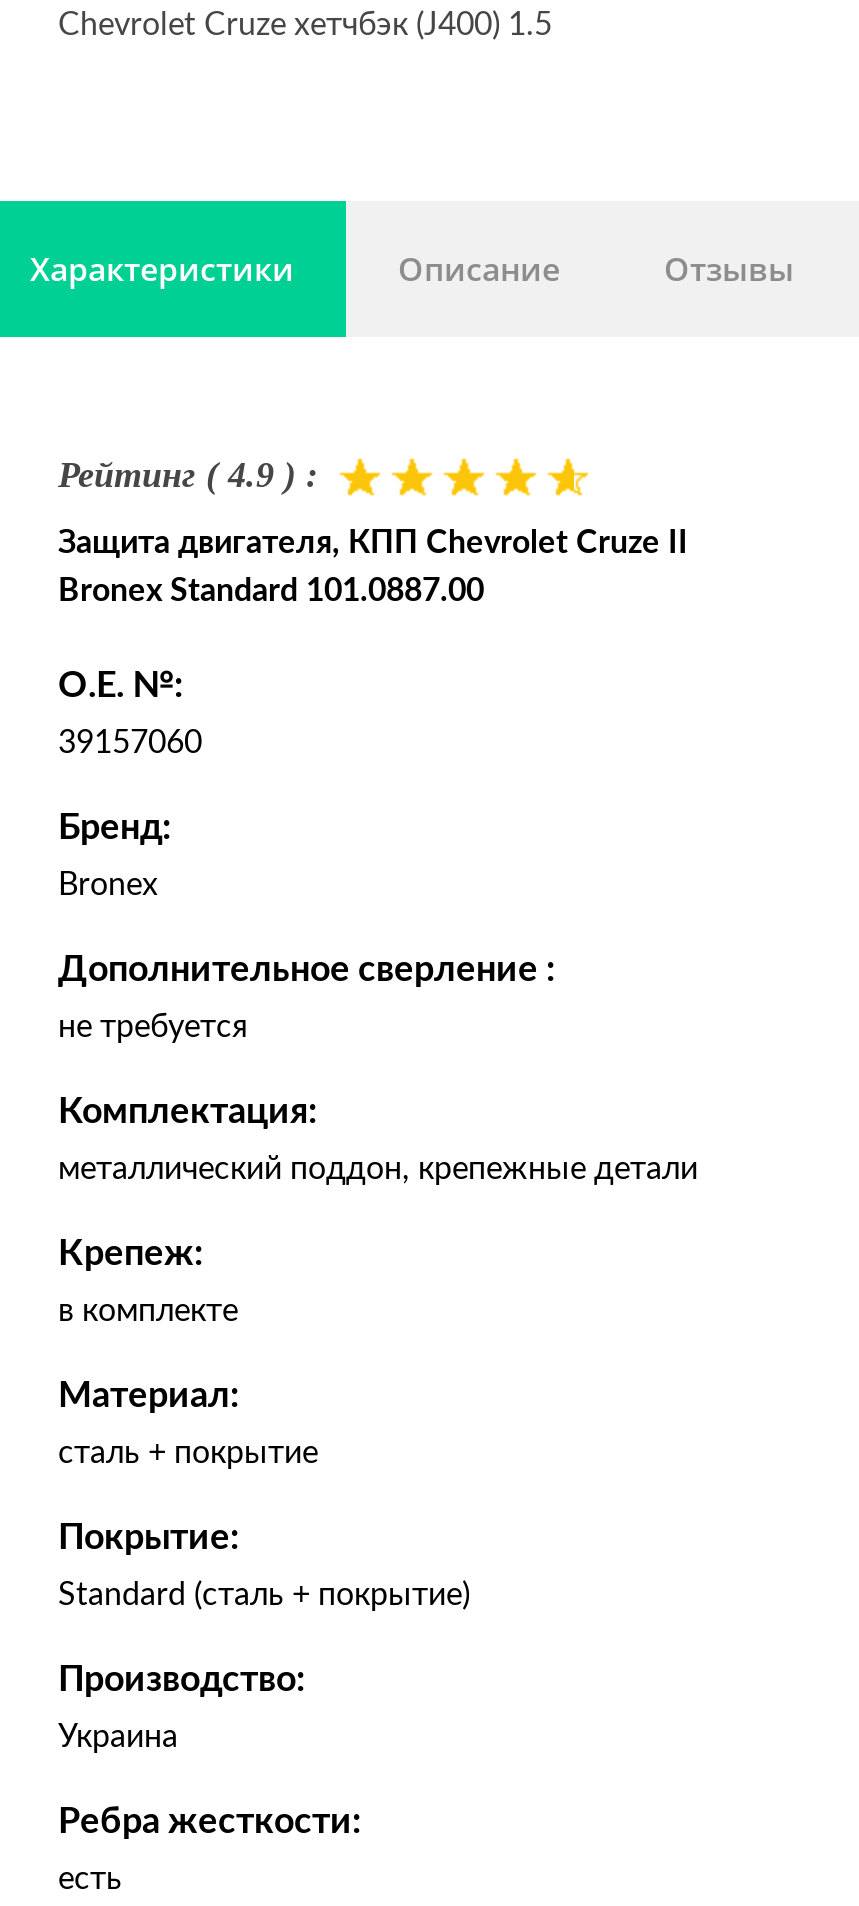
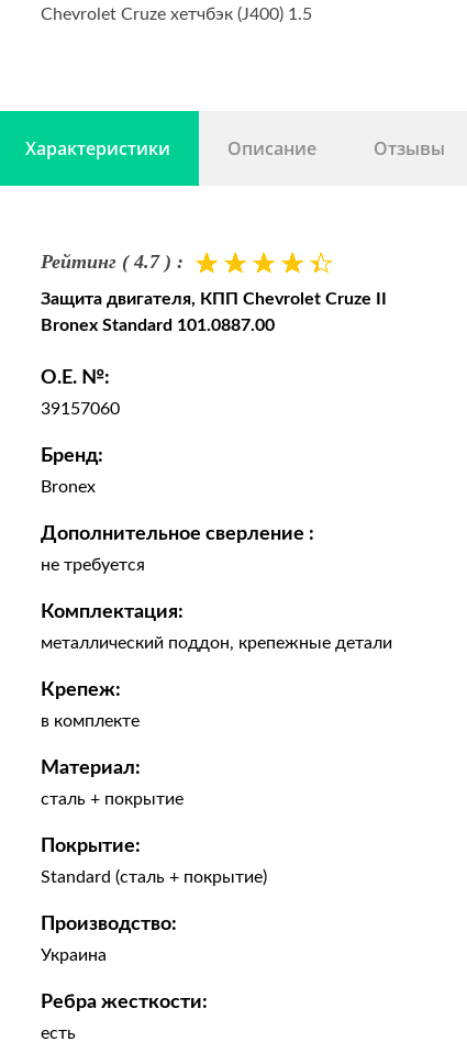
- Рейтинг ( 4.9 ) :
+ Рейтинг ( 4.7 ) :
